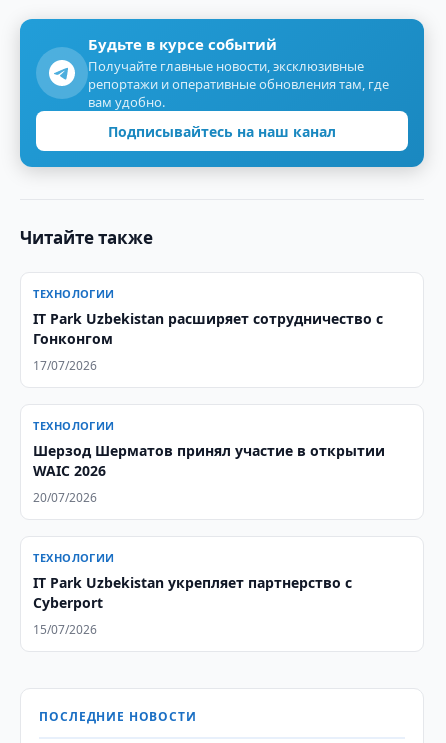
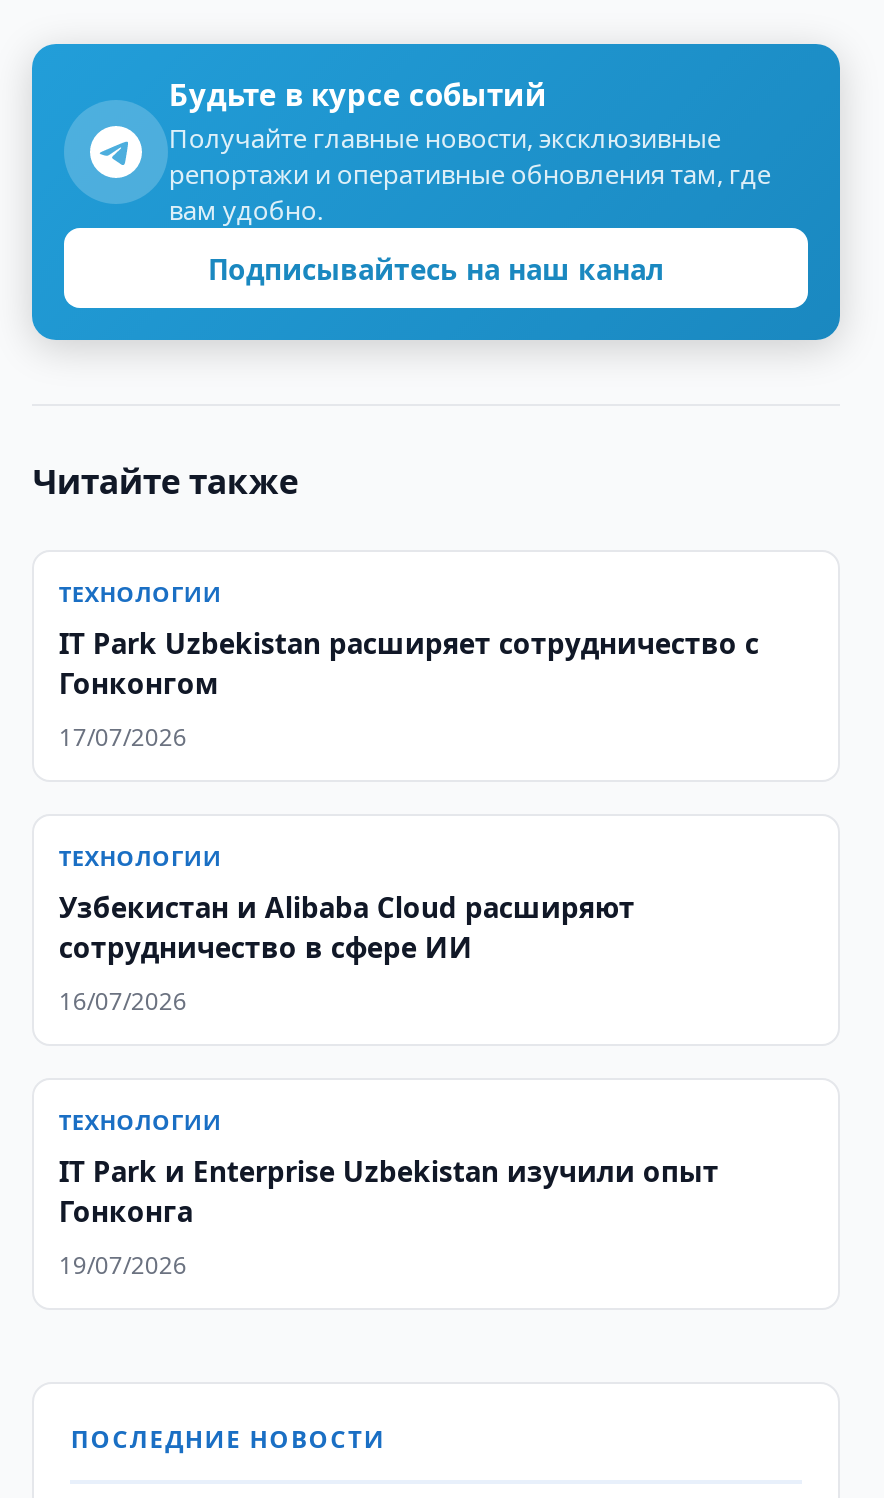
- Шерзод Шерматов принял участие в открытии
- WAIC 2026
+ Узбекистан и Alibaba Cloud расширяют
+ сотрудничество в сфере ИИ

- 20/07/2026
+ 16/07/2026

- IT Park Uzbekistan укрепляет партнерство с
- Cyberport
+ IT Park и Enterprise Uzbekistan изучили опыт
+ Гонконга

- 15/07/2026
+ 19/07/2026
